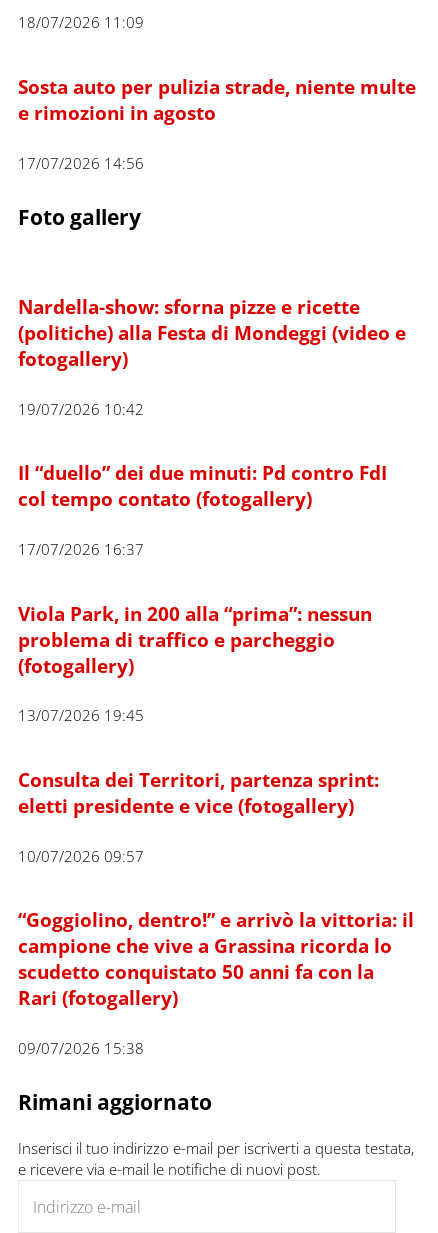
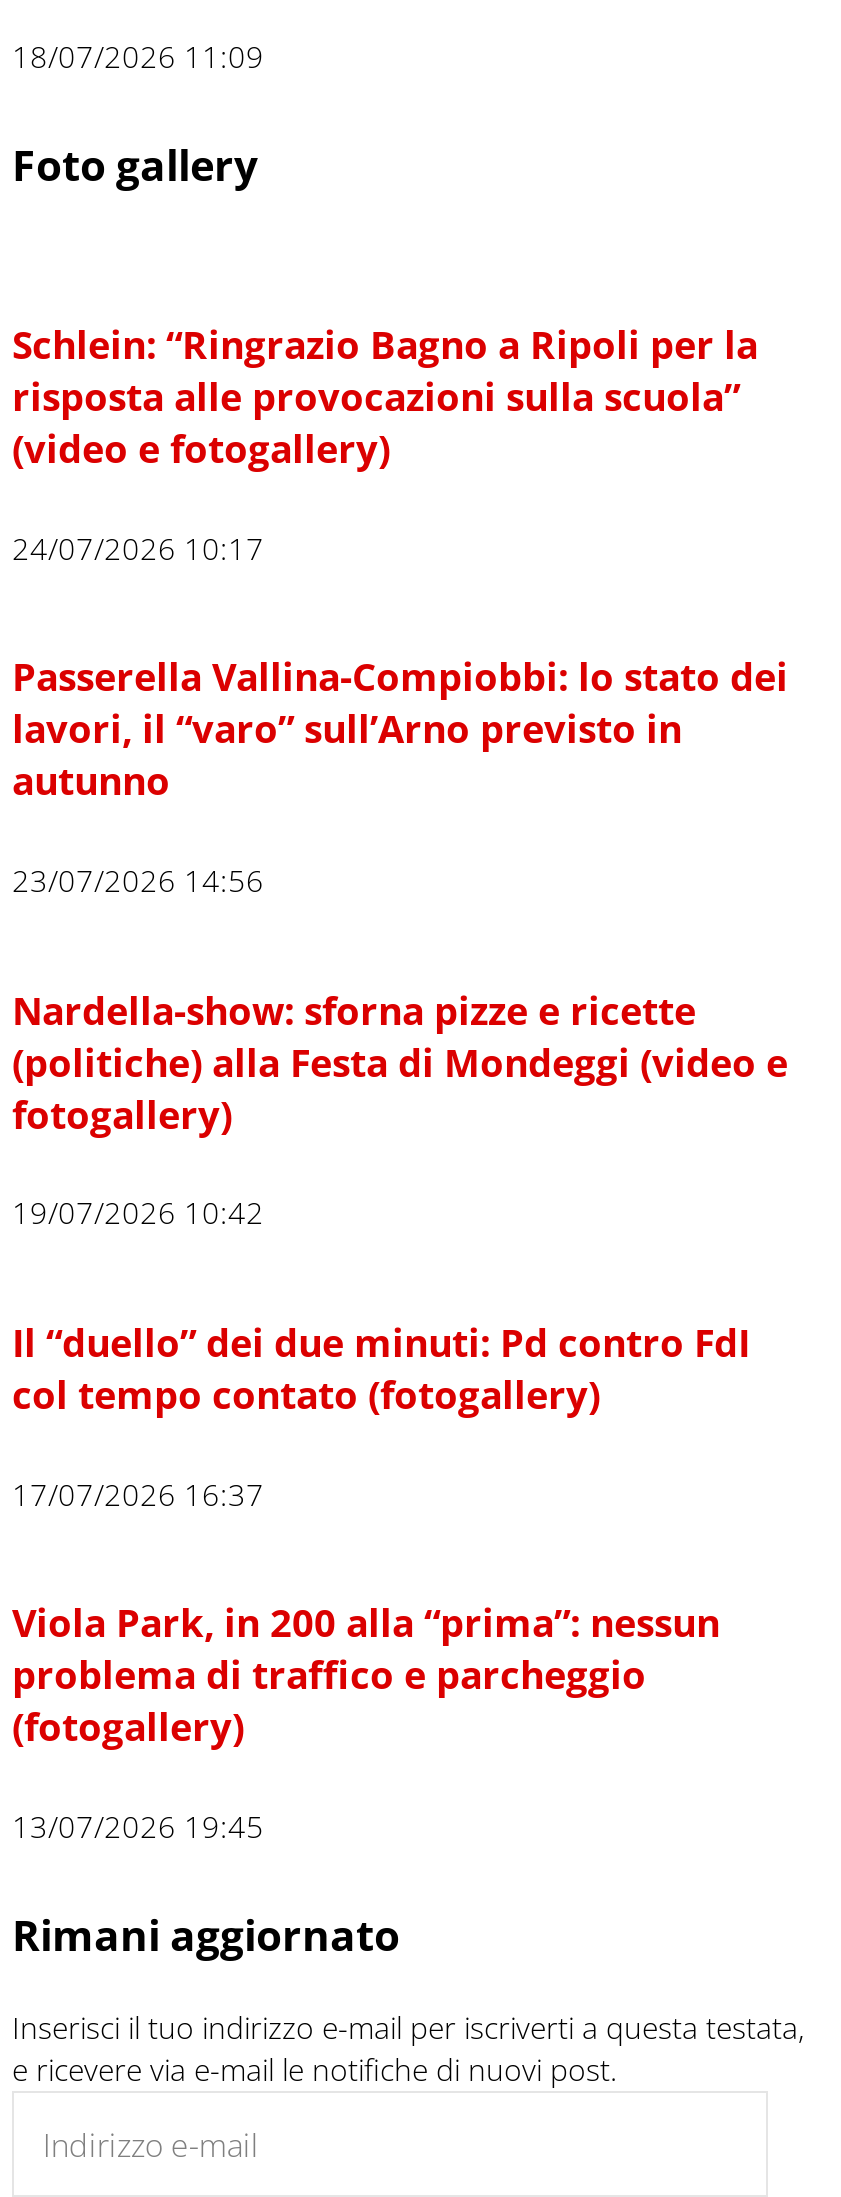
- Sosta auto per pulizia strade, niente multe
- e rimozioni in agosto
- 17/07/2026 14:56

+ Schlein: “Ringrazio Bagno a Ripoli per la
+ risposta alle provocazioni sulla scuola”
+ (video e fotogallery)
+ 24/07/2026 10:17
+ Passerella Vallina-Compiobbi: lo stato dei
+ lavori, il “varo” sull’Arno previsto in
+ autunno
+ 23/07/2026 14:56

moved down: Nardella-show: sforna pizze e ricette | (politiche) alla Festa di Mondeggi (video e | fotogallery) | ... | (fotogallery) | 13/07/2026 19:45

- Consulta dei Territori, partenza sprint:
- eletti presidente e vice (fotogallery)
- 10/07/2026 09:57
- “Goggiolino, dentro!” e arrivò la vittoria: il
- campione che vive a Grassina ricorda lo
- scudetto conquistato 50 anni fa con la
- Rari (fotogallery)
- 09/07/2026 15:38
